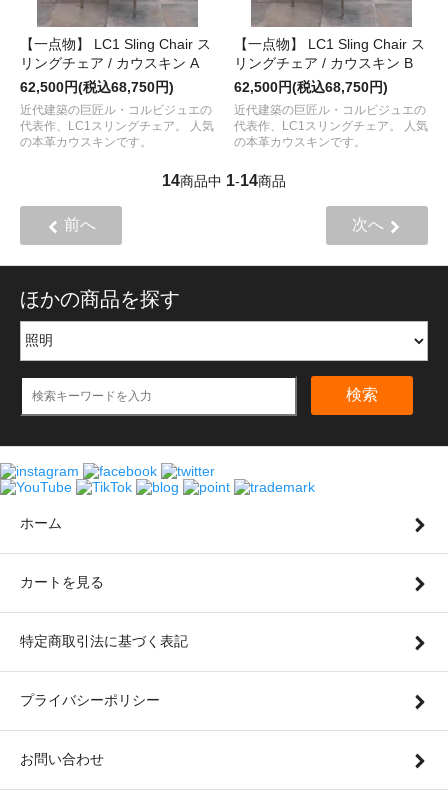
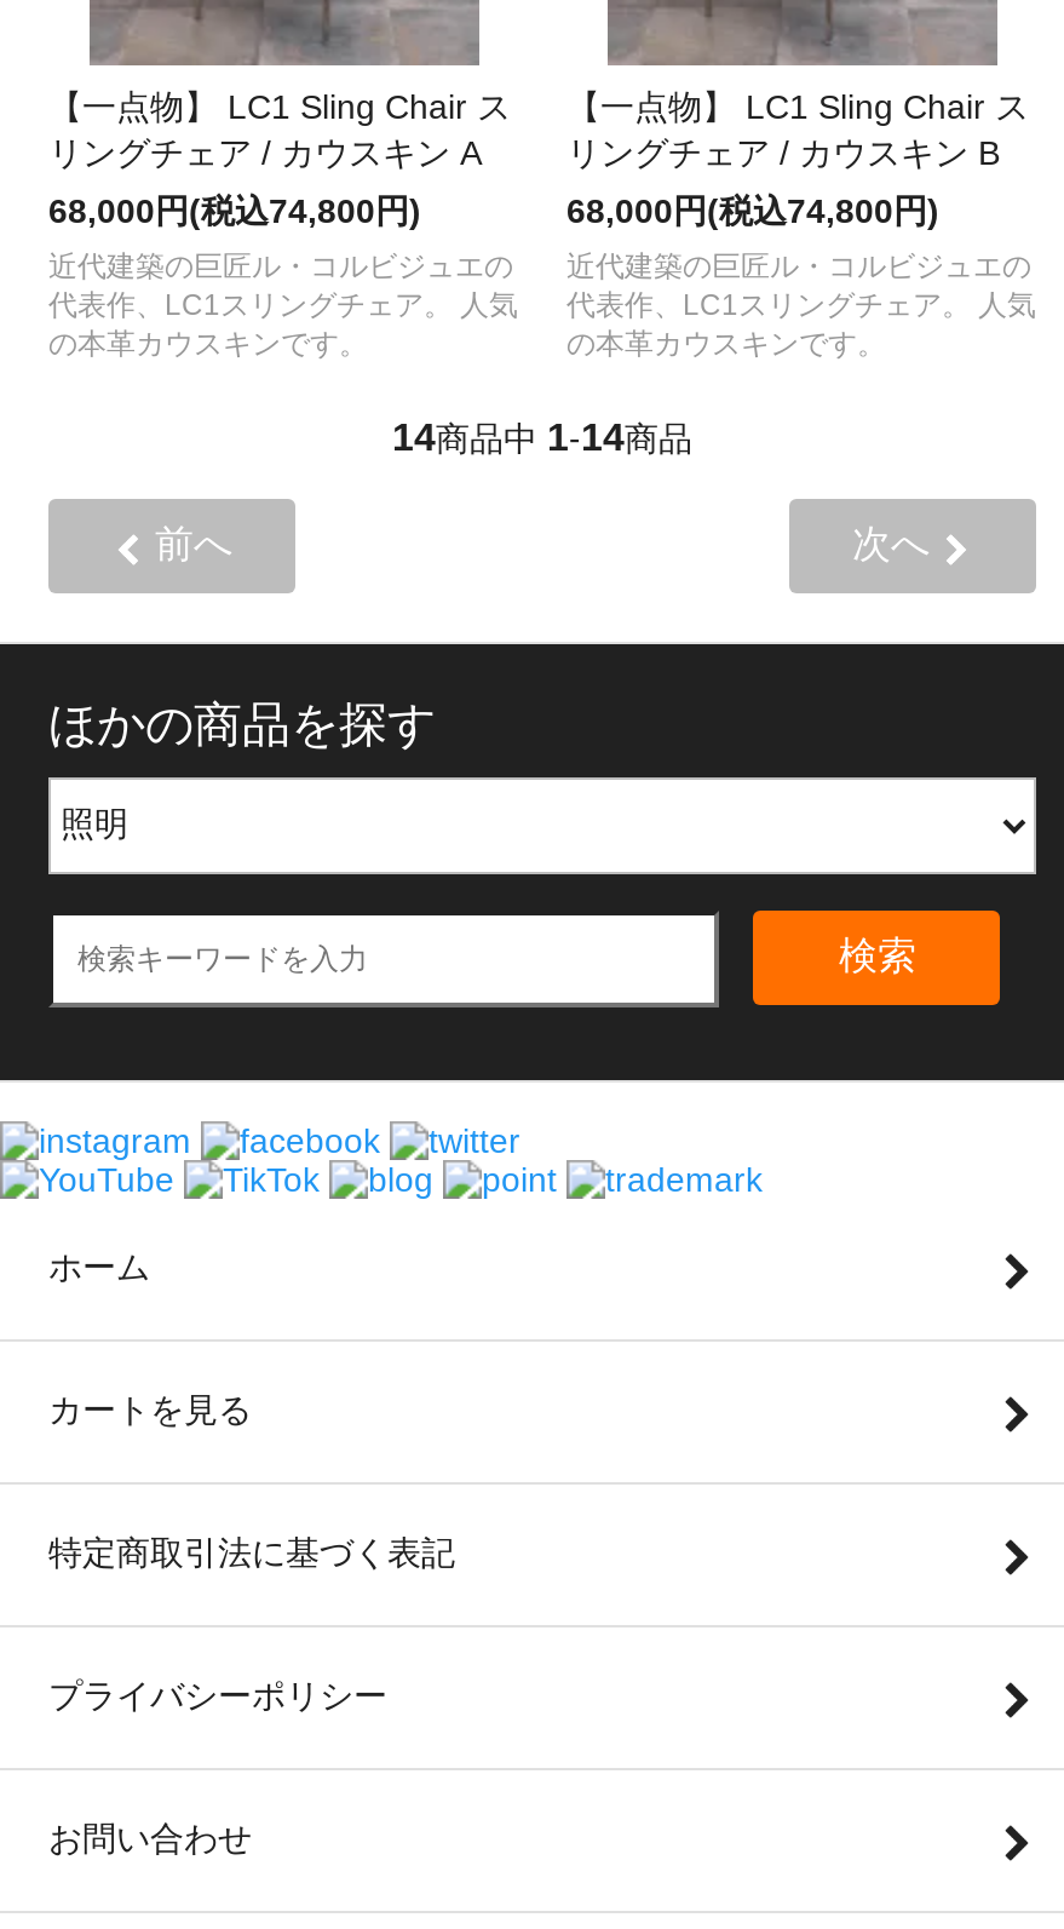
- 62,500円(税込68,750円)
+ 68,000円(税込74,800円)

- 62,500円(税込68,750円)
+ 68,000円(税込74,800円)
